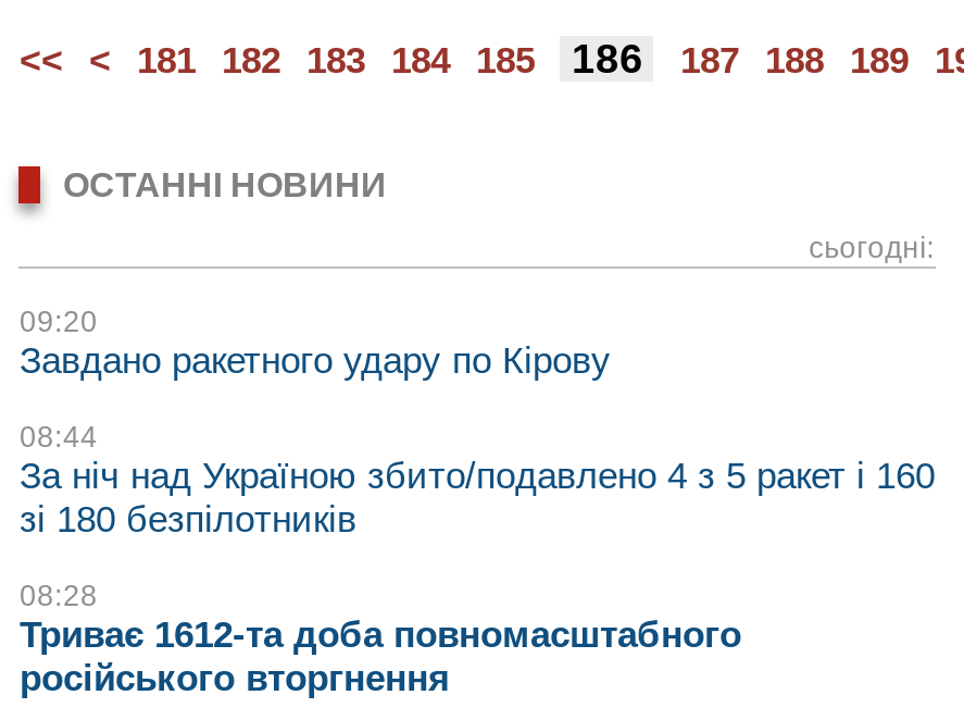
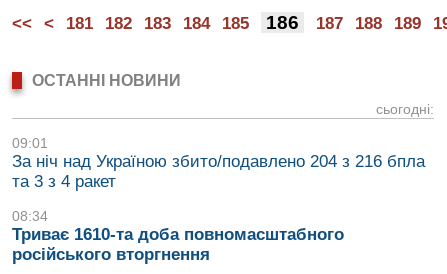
- 09:20
- Завдано ракетного удару по Кірову
- 08:44
- За ніч над Україною збито/подавлено 4 з 5 ракет і 160
- зі 180 безпілотників
- 08:28
- Триває 1612-та доба повномасштабного
+ 09:01
+ За ніч над Україною збито/подавлено 204 з 216 бпла
+ та 3 з 4 ракет
+ 08:34
+ Триває 1610-та доба повномасштабного
